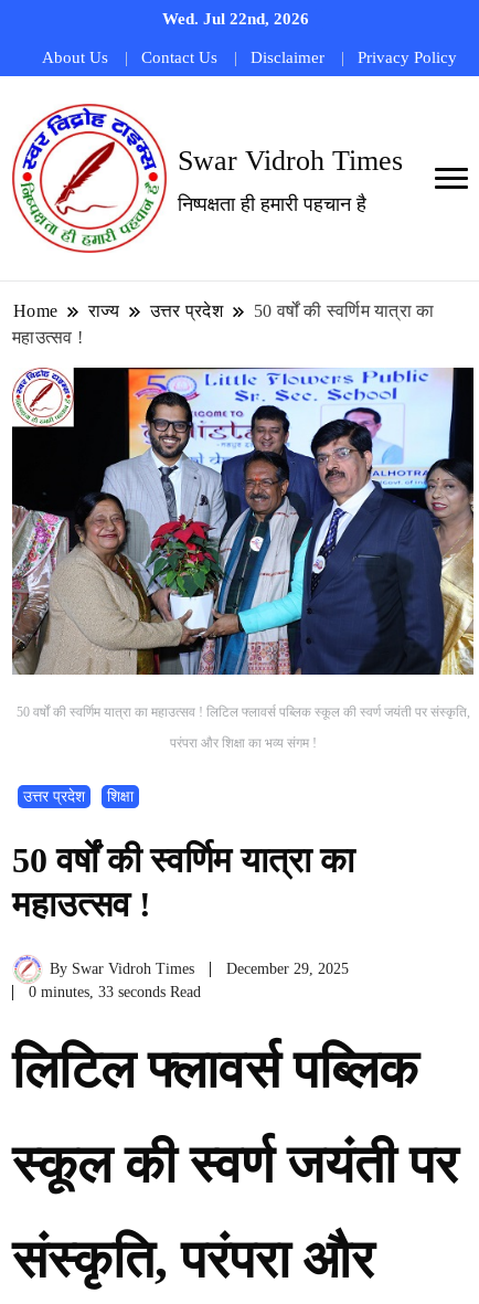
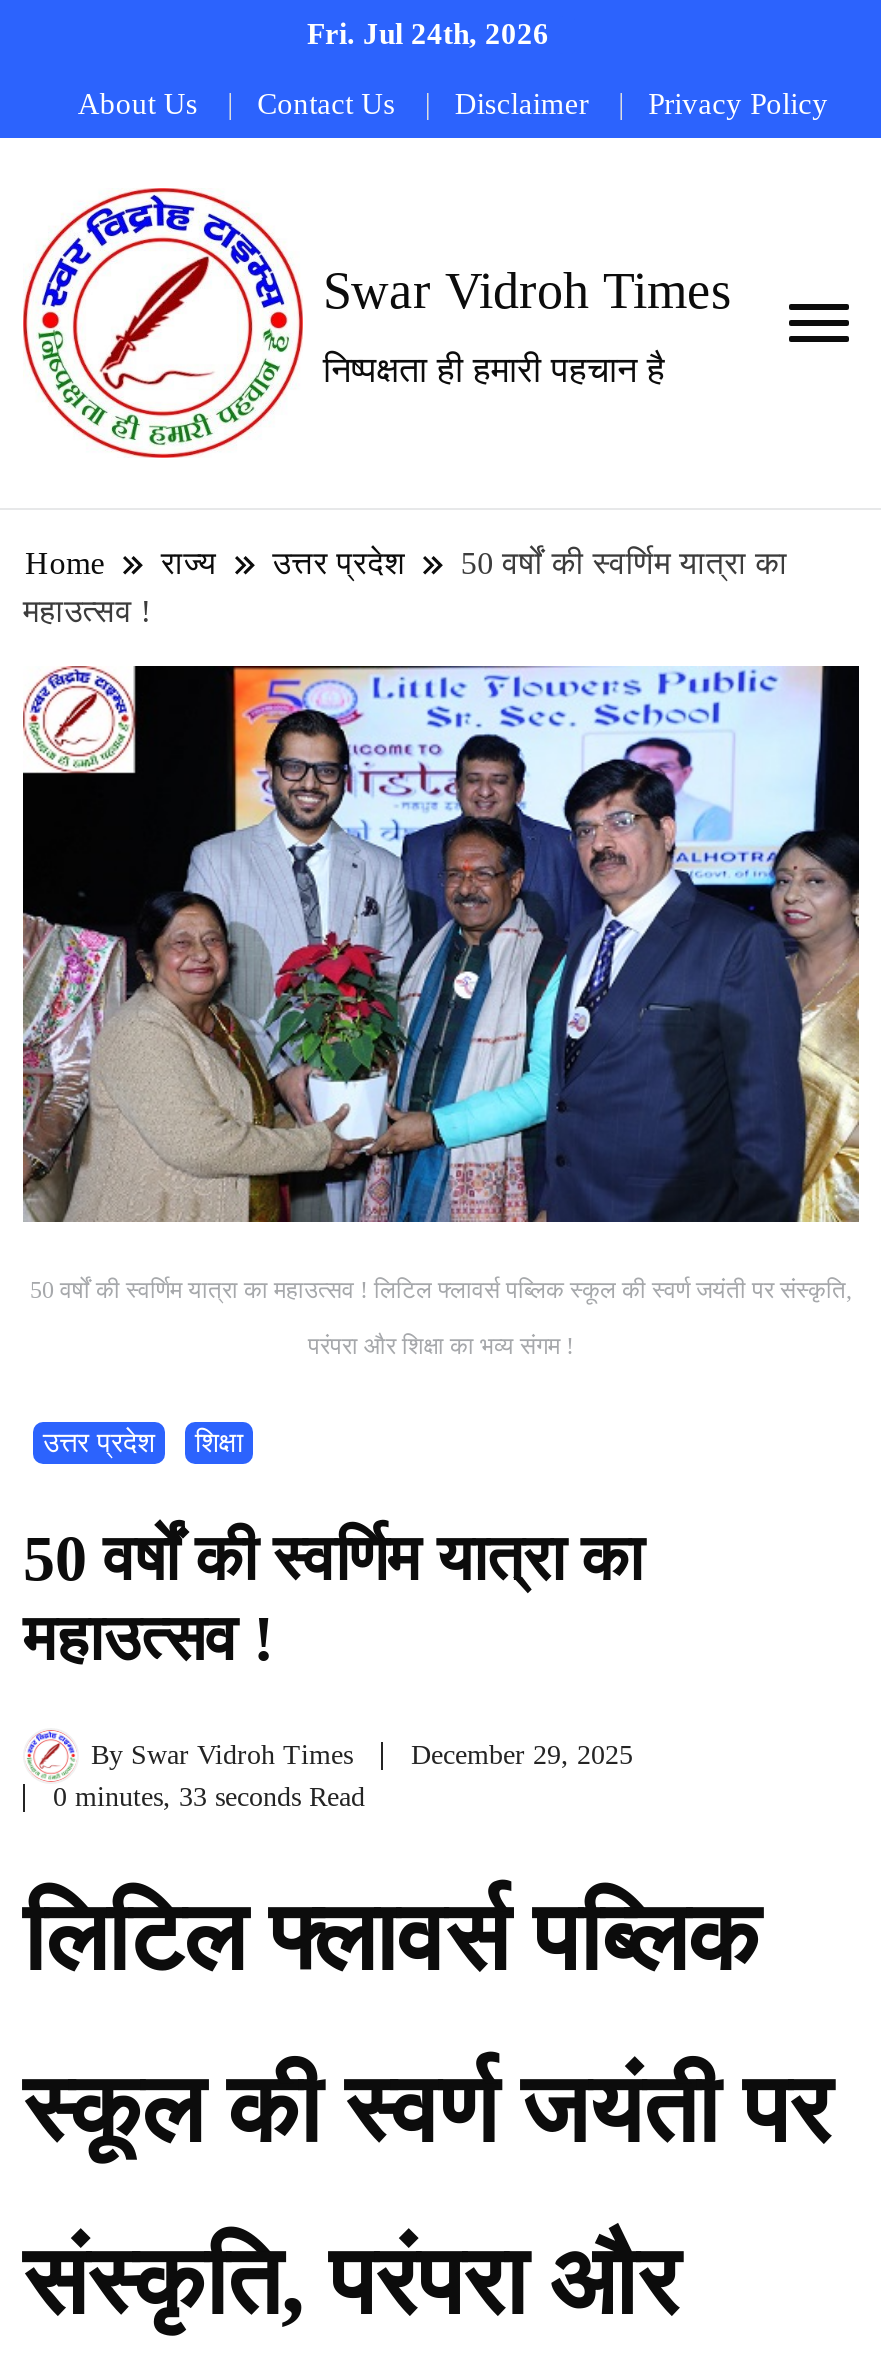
- Wed. Jul 22nd, 2026
+ Fri. Jul 24th, 2026
